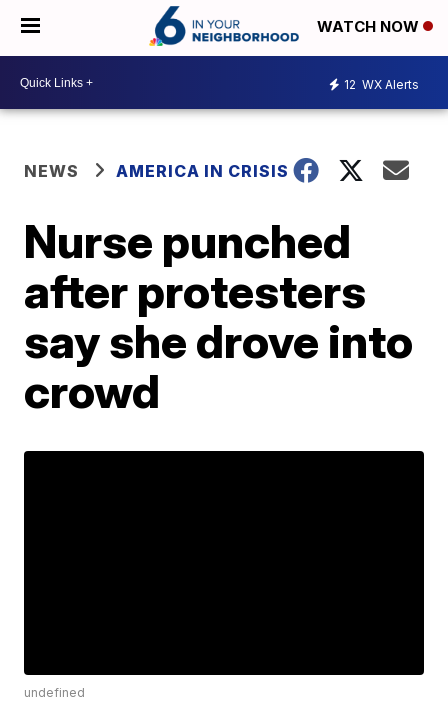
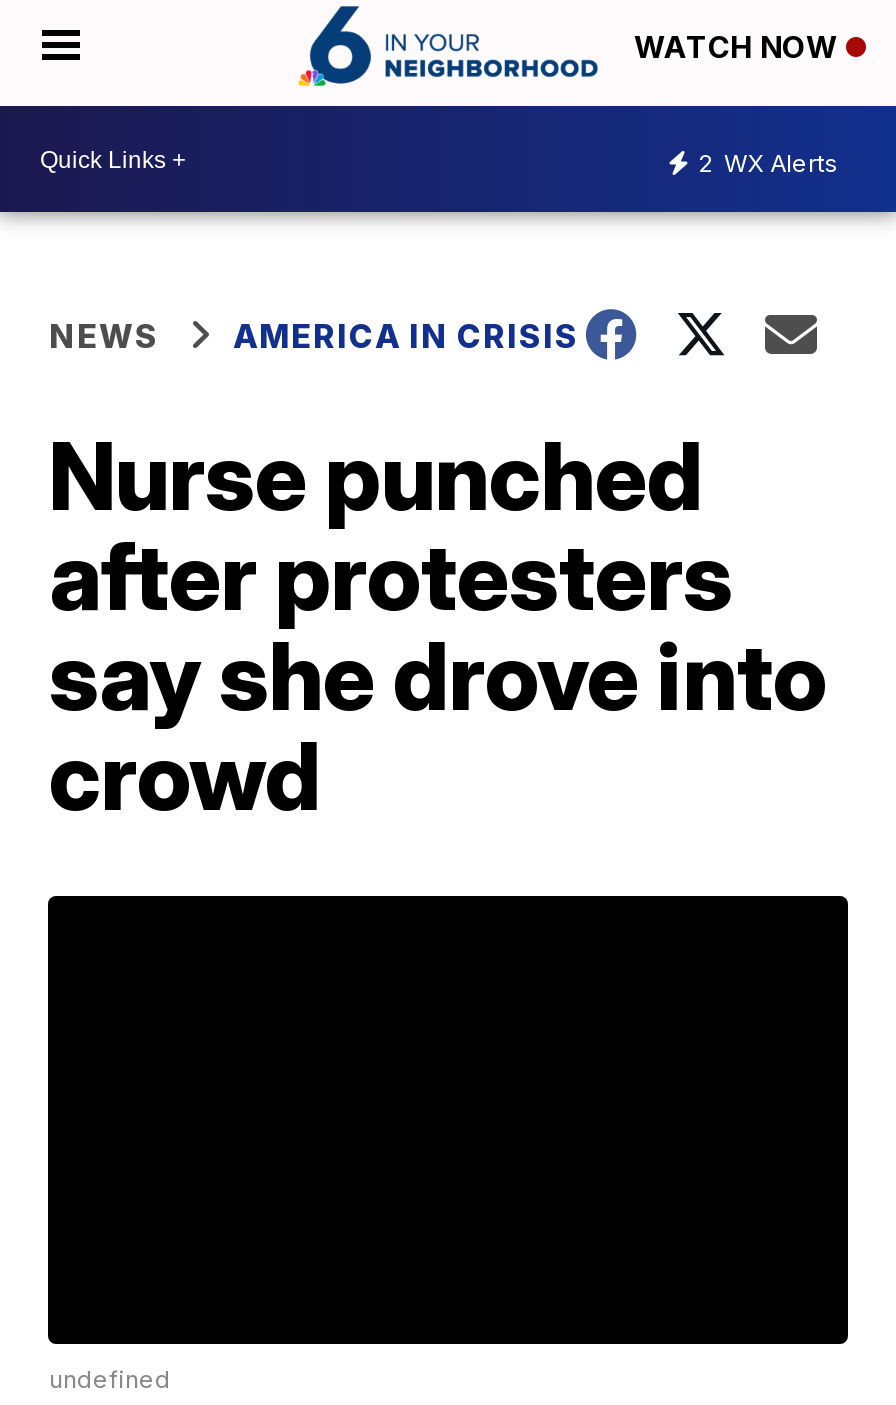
- 12 WX Alerts
+ 2 WX Alerts
